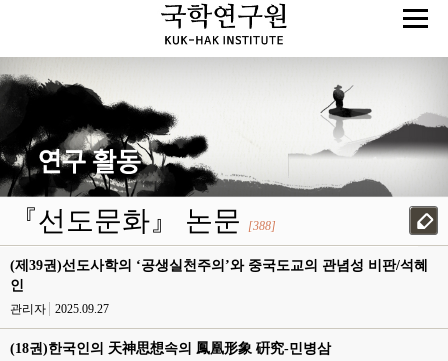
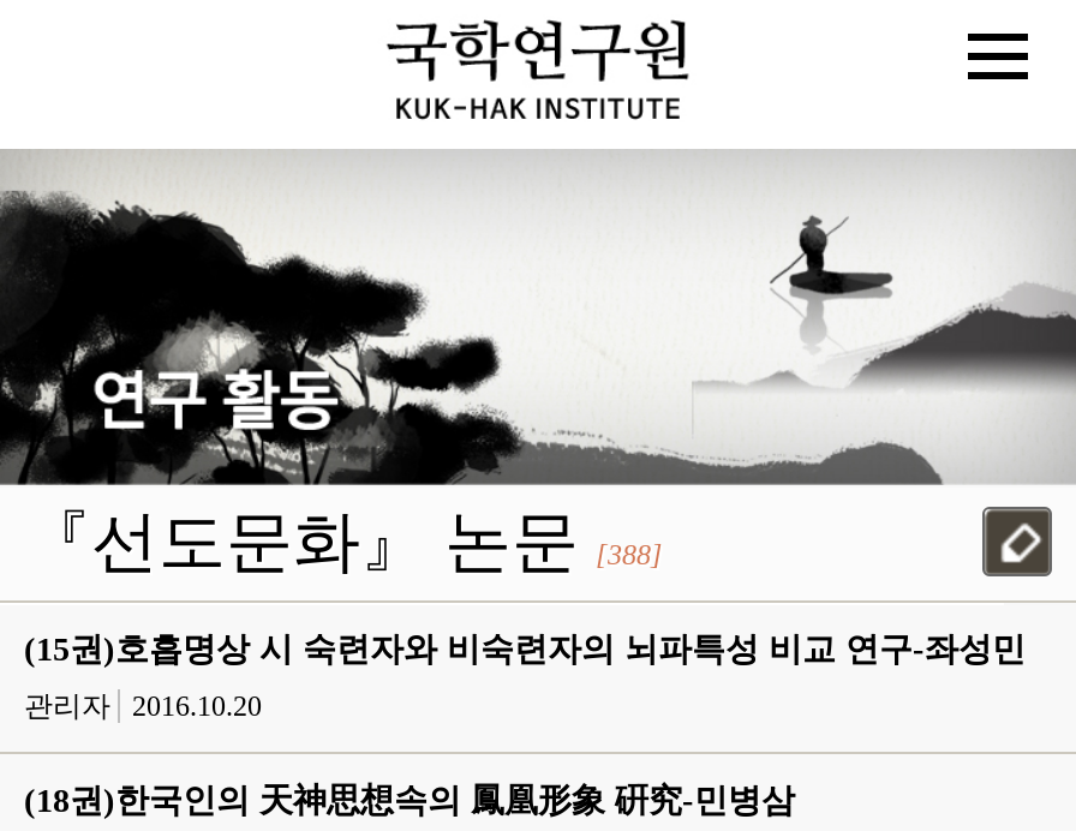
- (제39권)선도사학의 ‘공생실천주의’와 중국도교의 관념성 비판/석혜
- 인
+ (15권)호흡명상 시 숙련자와 비숙련자의 뇌파특성 비교 연구-좌성민

- 관리자 2025.09.27
+ 관리자 2016.10.20
